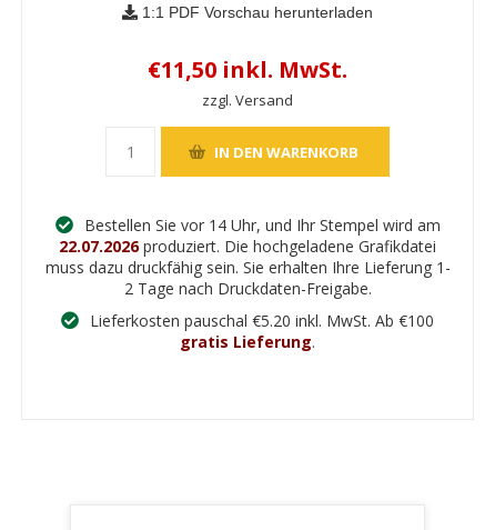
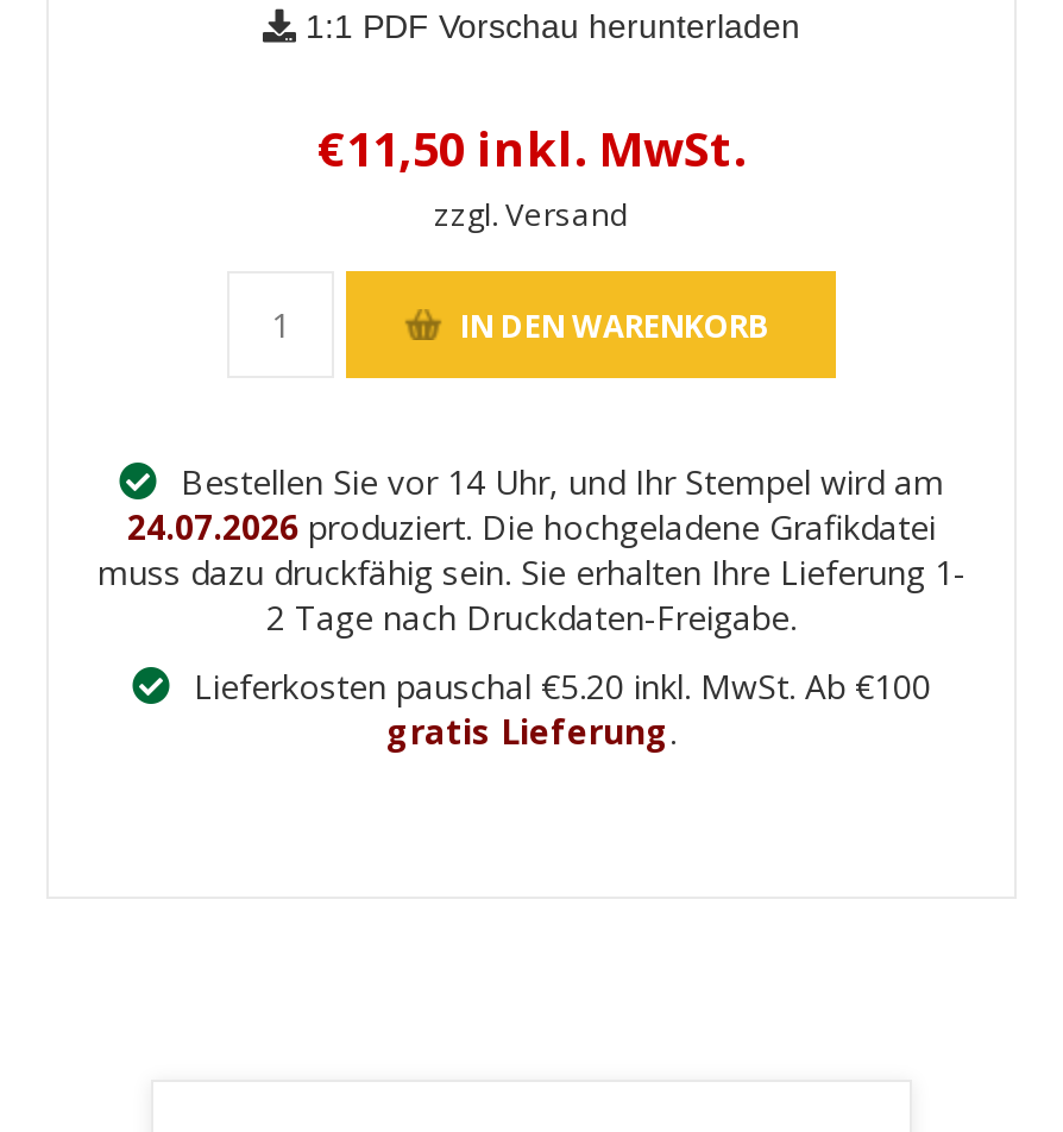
- 22.07.2026 produziert. Die hochgeladene Grafikdatei
+ 24.07.2026 produziert. Die hochgeladene Grafikdatei
